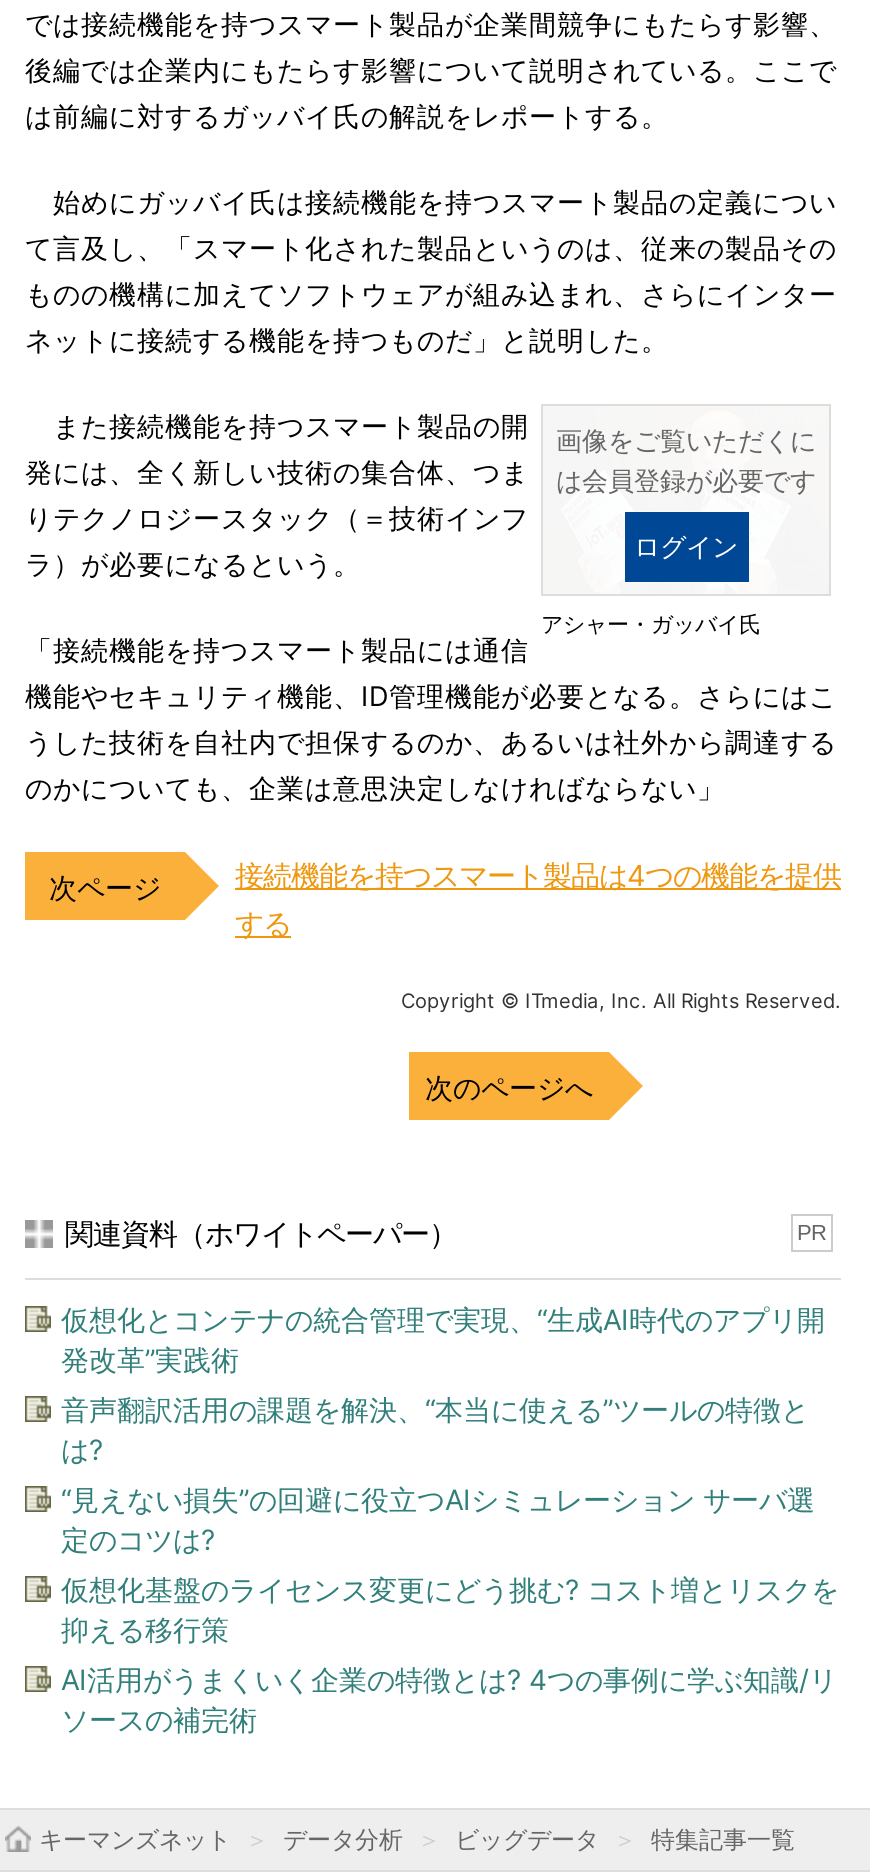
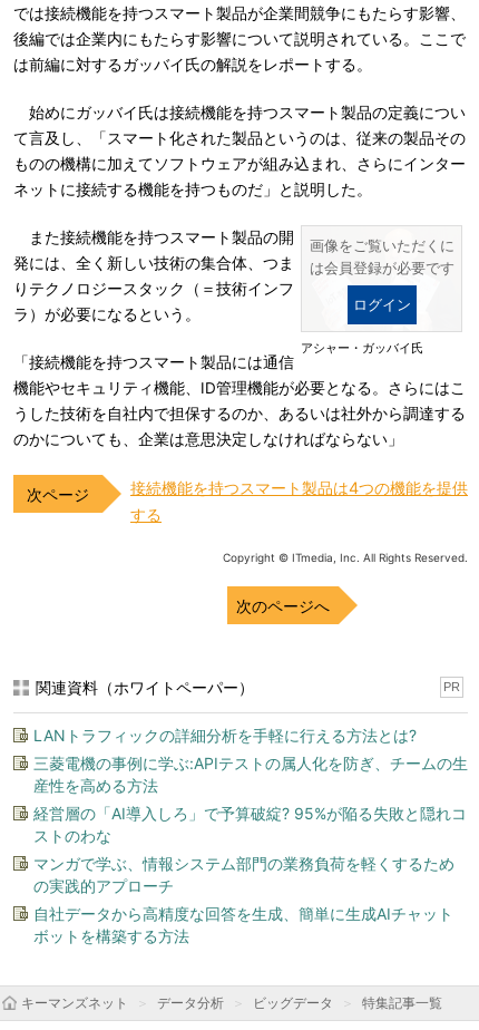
- 仮想化とコンテナの統合管理で実現、“生成AI時代のアプリ開
- 発改革”実践術
+ LANトラフィックの詳細分析を手軽に行える方法とは?

- 音声翻訳活用の課題を解決、“本当に使える”ツールの特徴と
- は?
+ 三菱電機の事例に学ぶ:APIテストの属人化を防ぎ、チームの生
+ 産性を高める方法

- “見えない損失”の回避に役立つAIシミュレーション サーバ選
- 定のコツは?
+ 経営層の「AI導入しろ」で予算破綻? 95%が陥る失敗と隠れコ
+ ストのわな

- 仮想化基盤のライセンス変更にどう挑む? コスト増とリスクを
- 抑える移行策
+ マンガで学ぶ、情報システム部門の業務負荷を軽くするため
+ の実践的アプローチ

- AI活用がうまくいく企業の特徴とは? 4つの事例に学ぶ知識/リ
- ソースの補完術
+ 自社データから高精度な回答を生成、簡単に生成AIチャット
+ ボットを構築する方法
